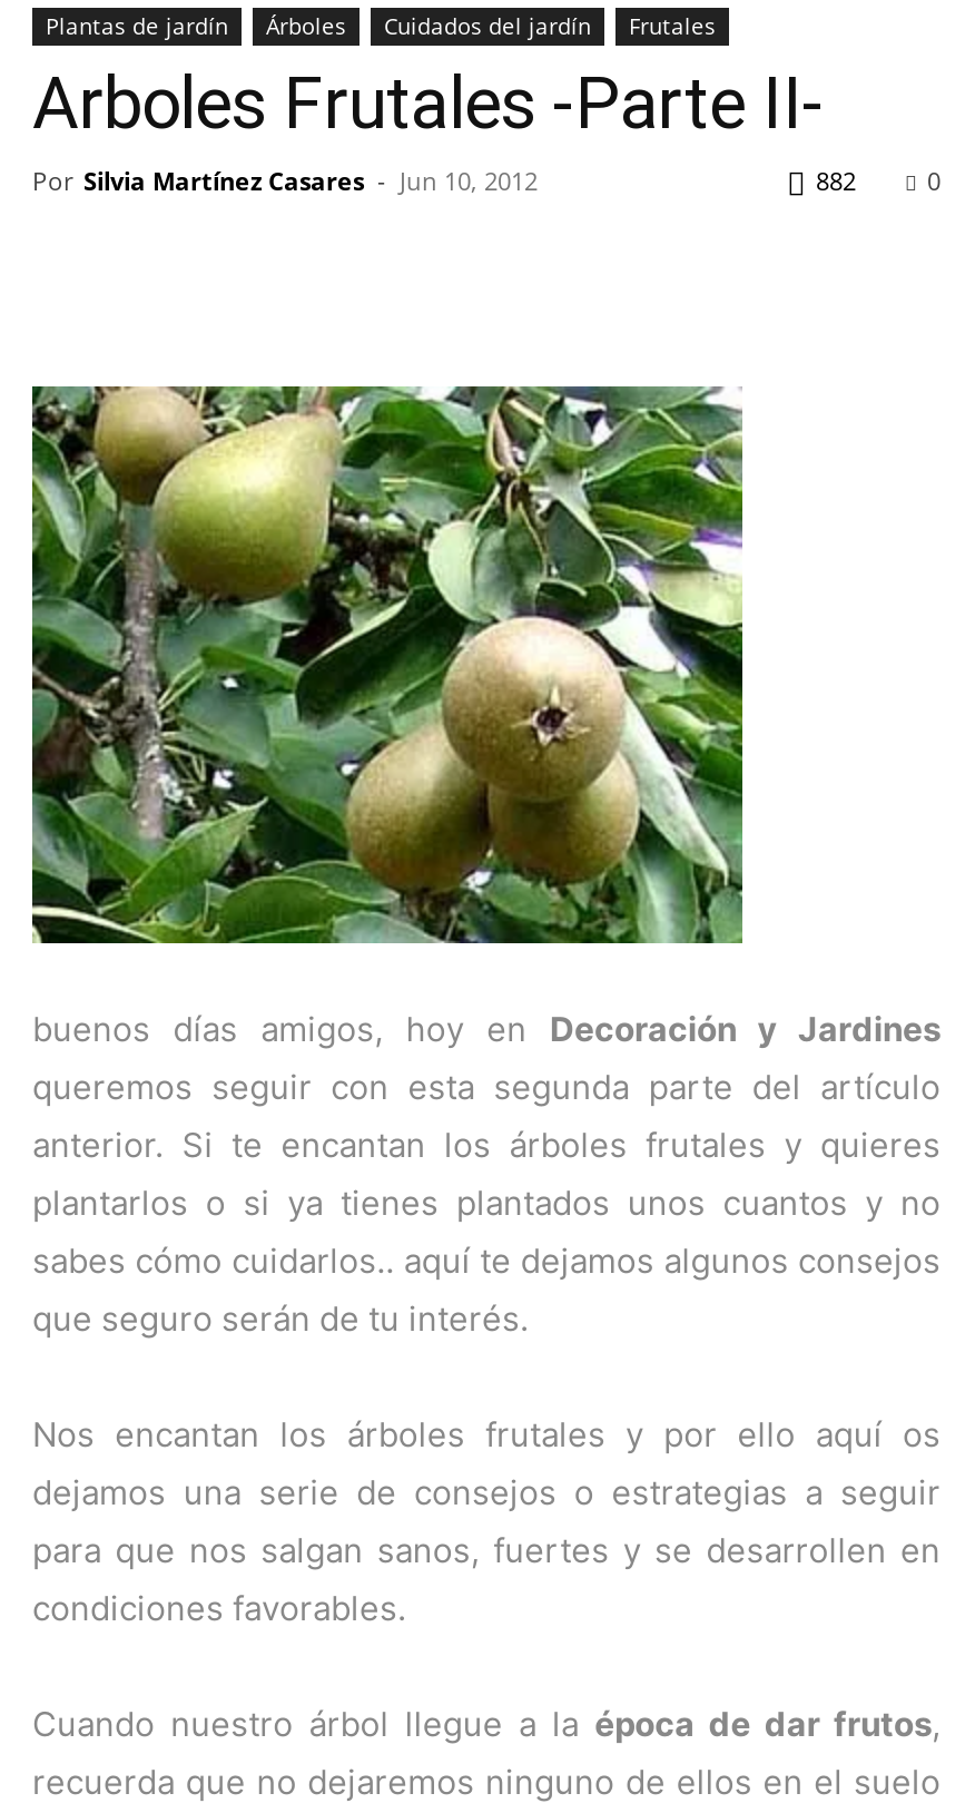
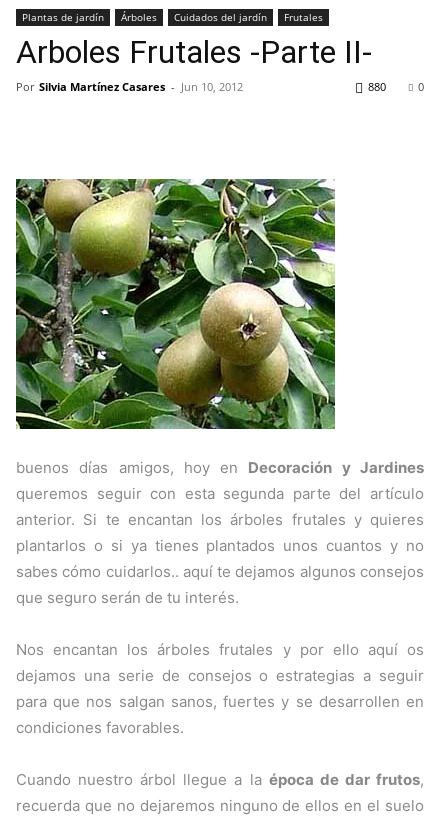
- 882
+ 880
